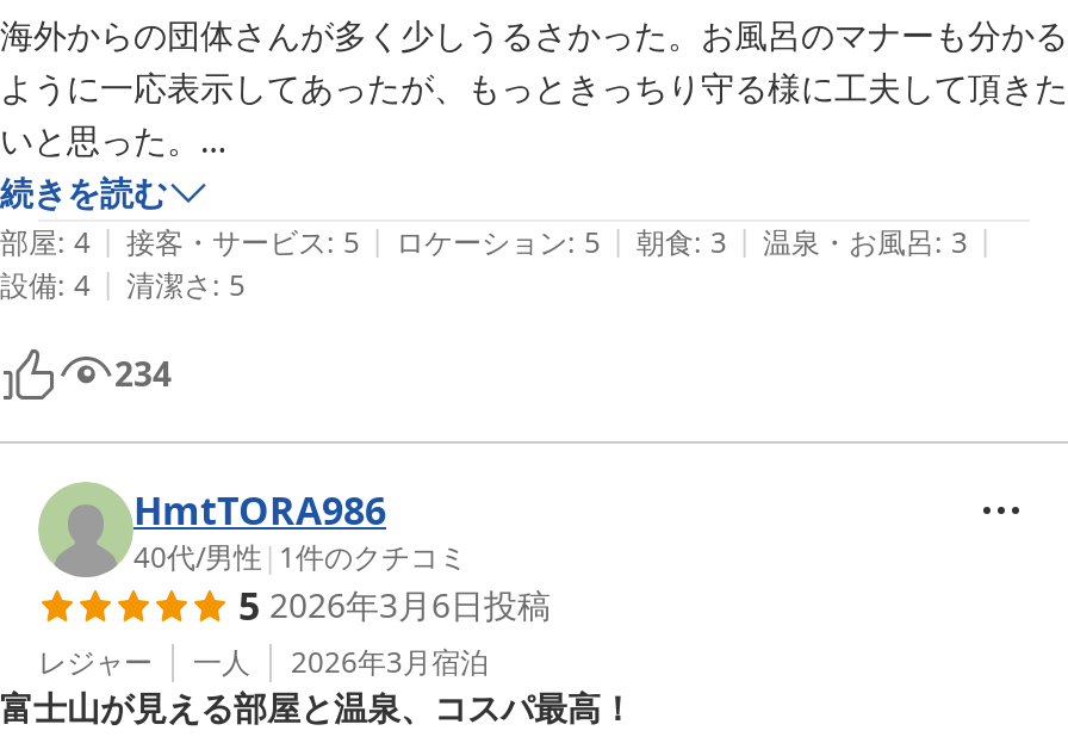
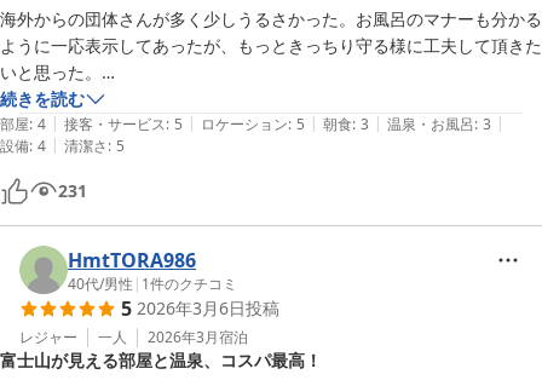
- 234
+ 231
